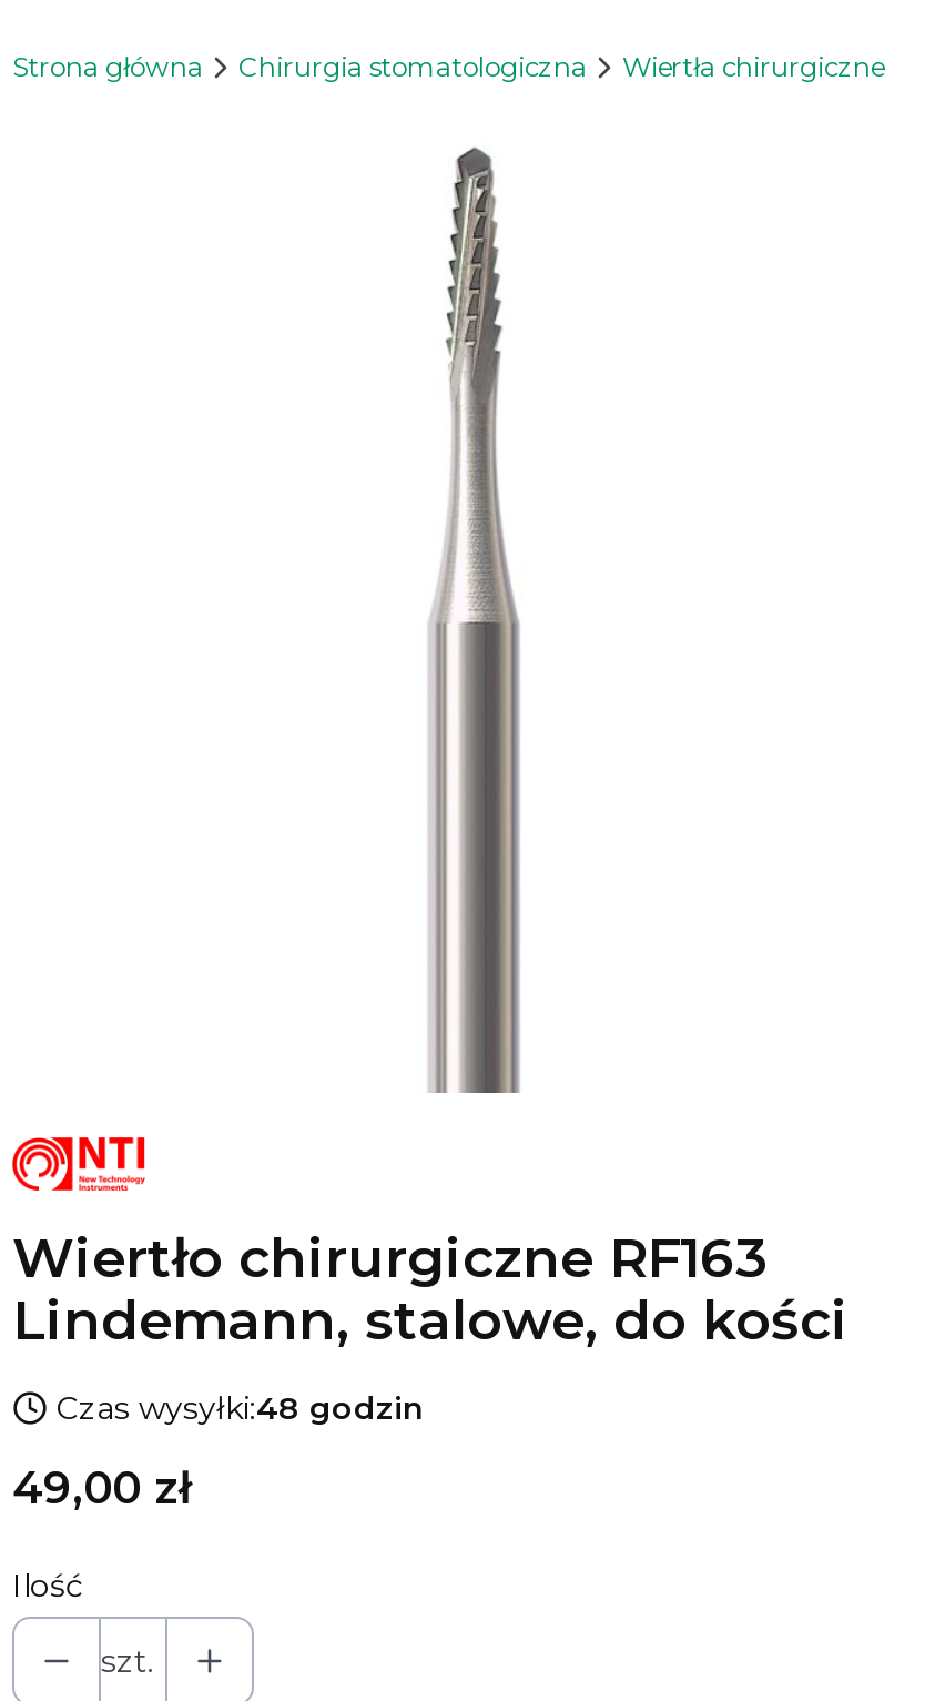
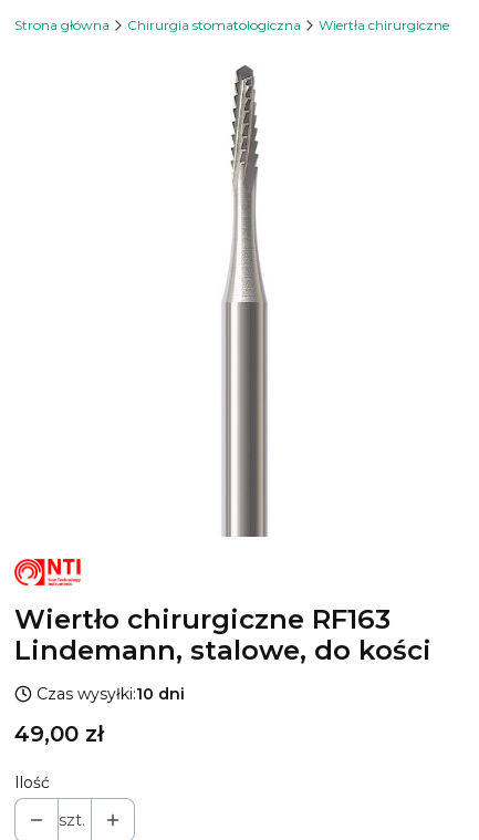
- Czas wysyłki:48 godzin
+ Czas wysyłki:10 dni
